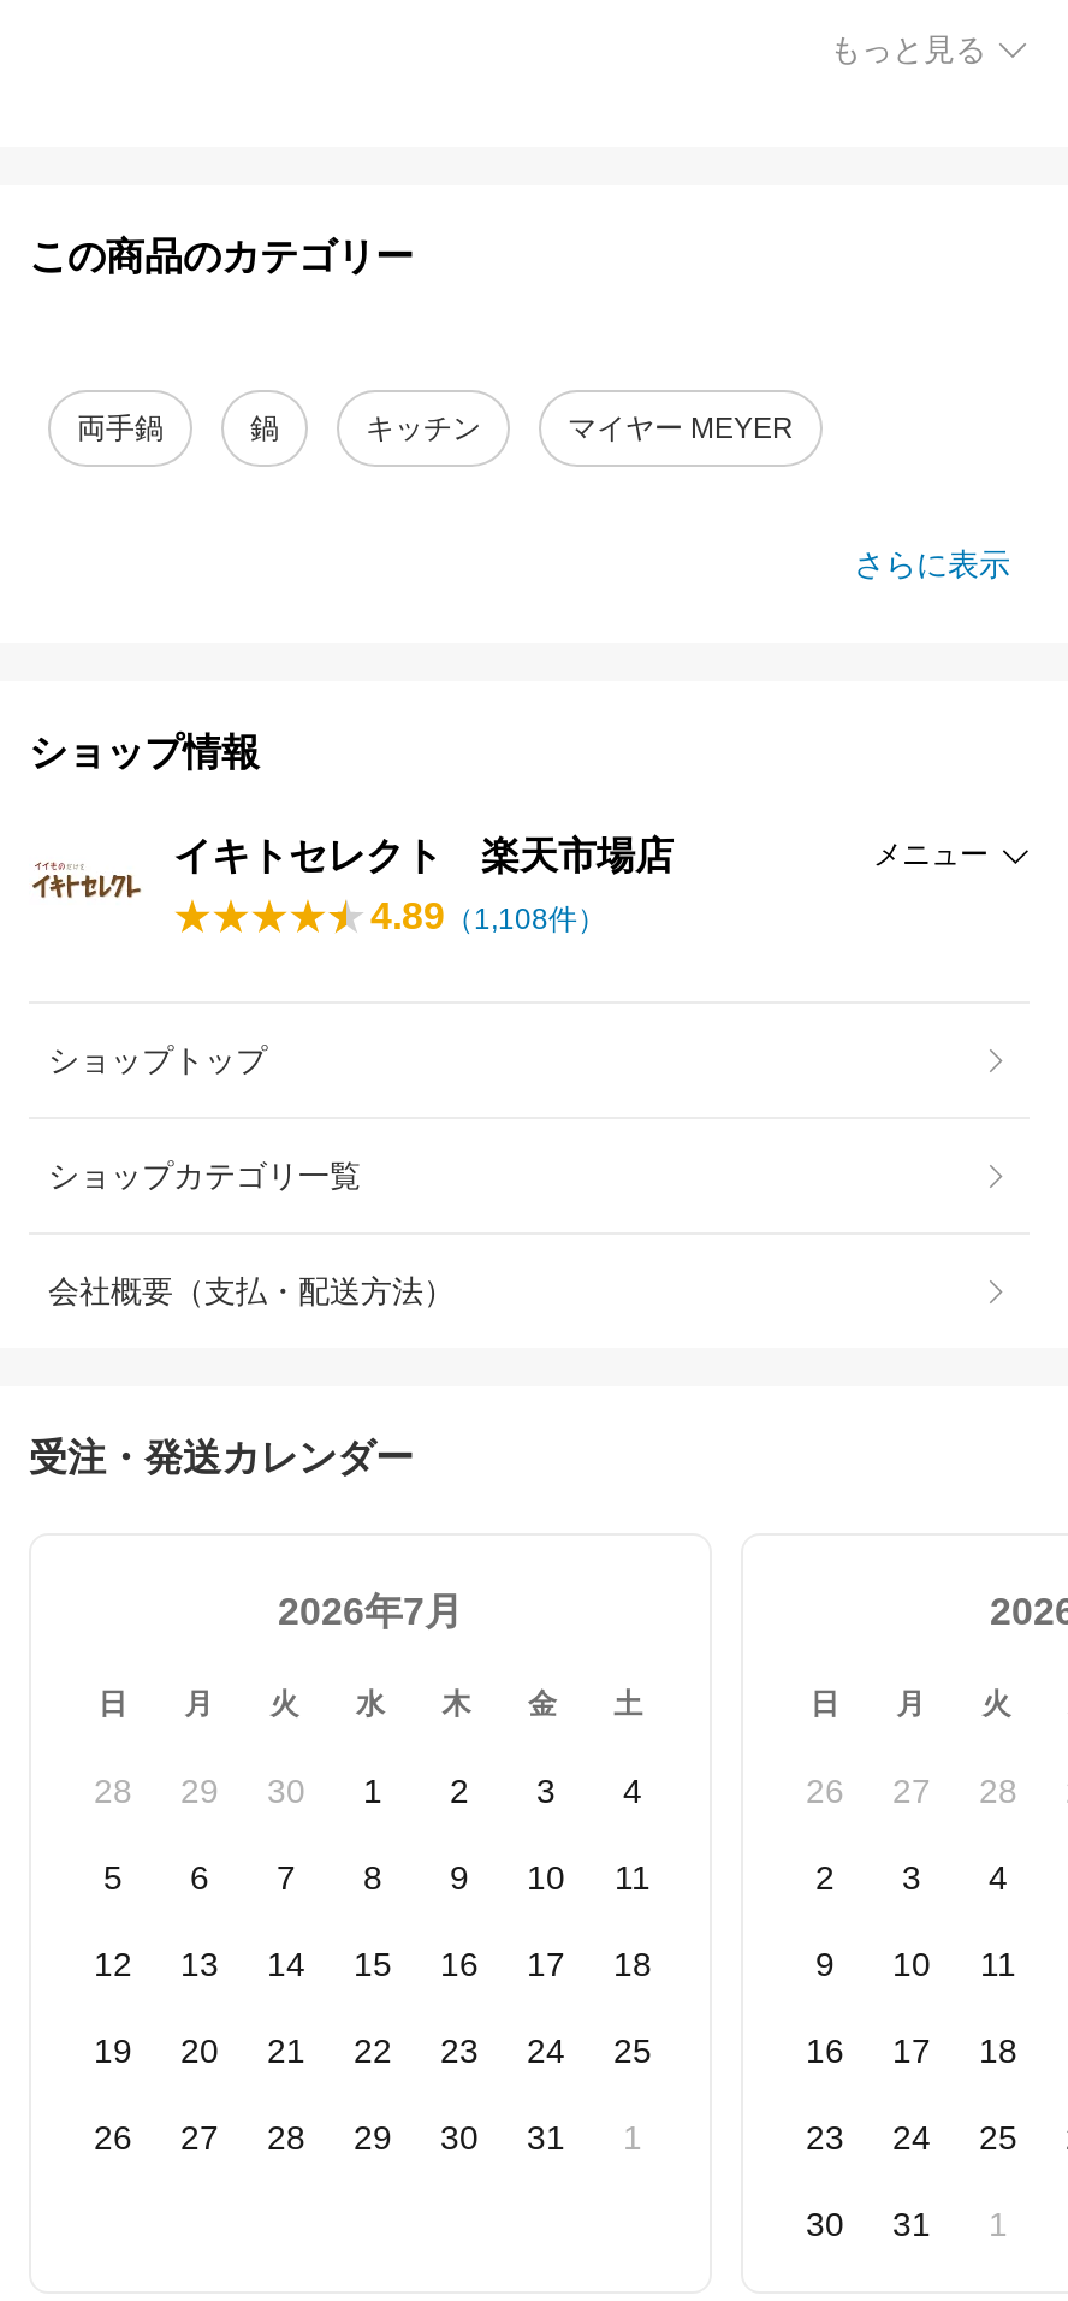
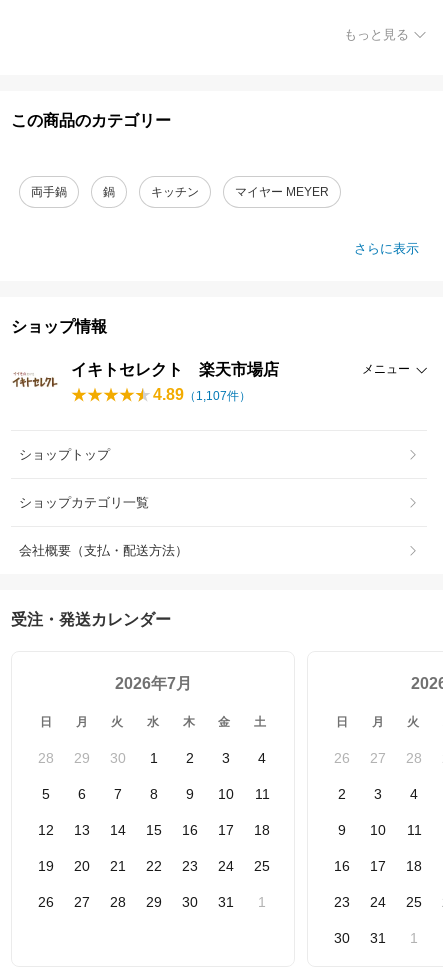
- 4.89（1,108件）
+ 4.89（1,107件）
